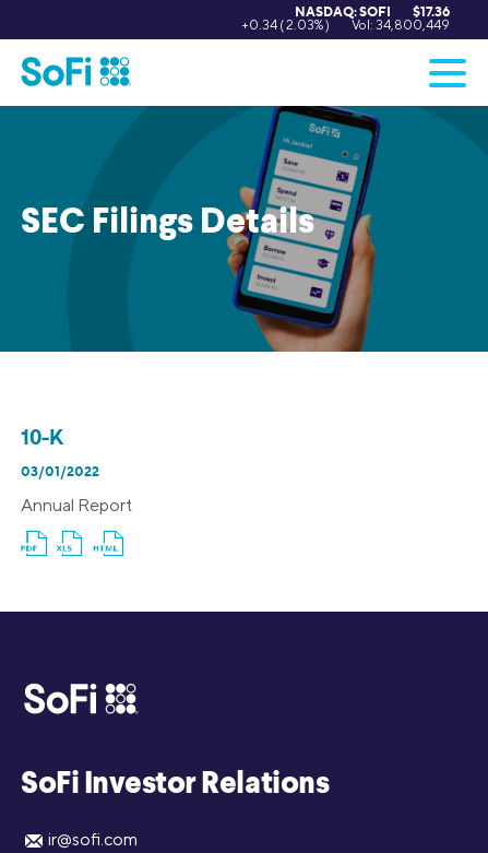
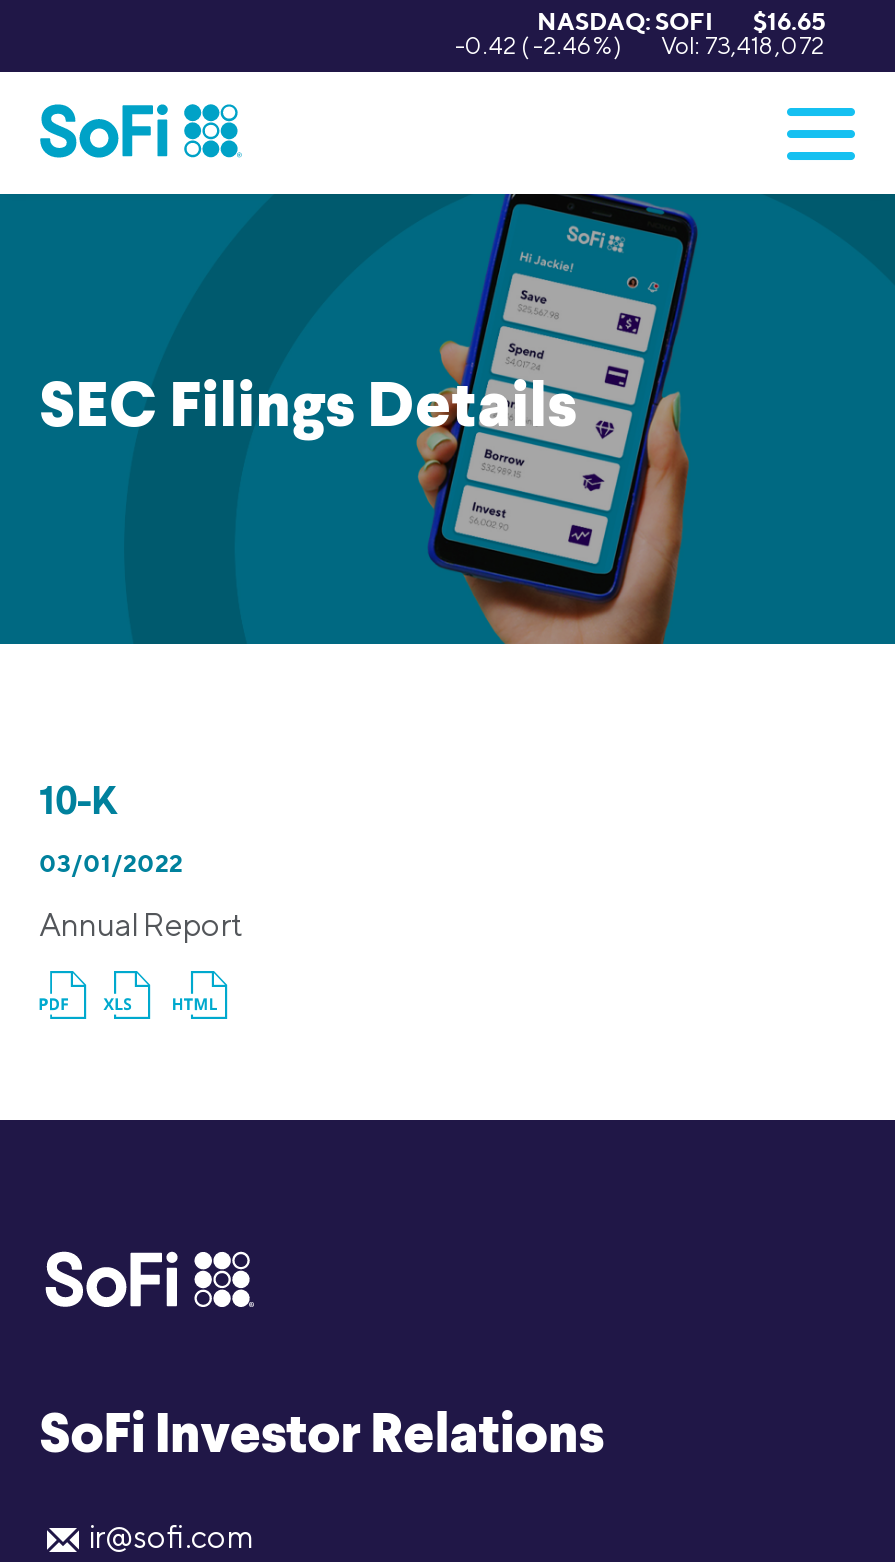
- 17.36
- +0.34 ( 2.03% )
- Vol:34,800,449
+ 16.65
+ -0.42 ( -2.46% )
+ Vol: 73,418,072
